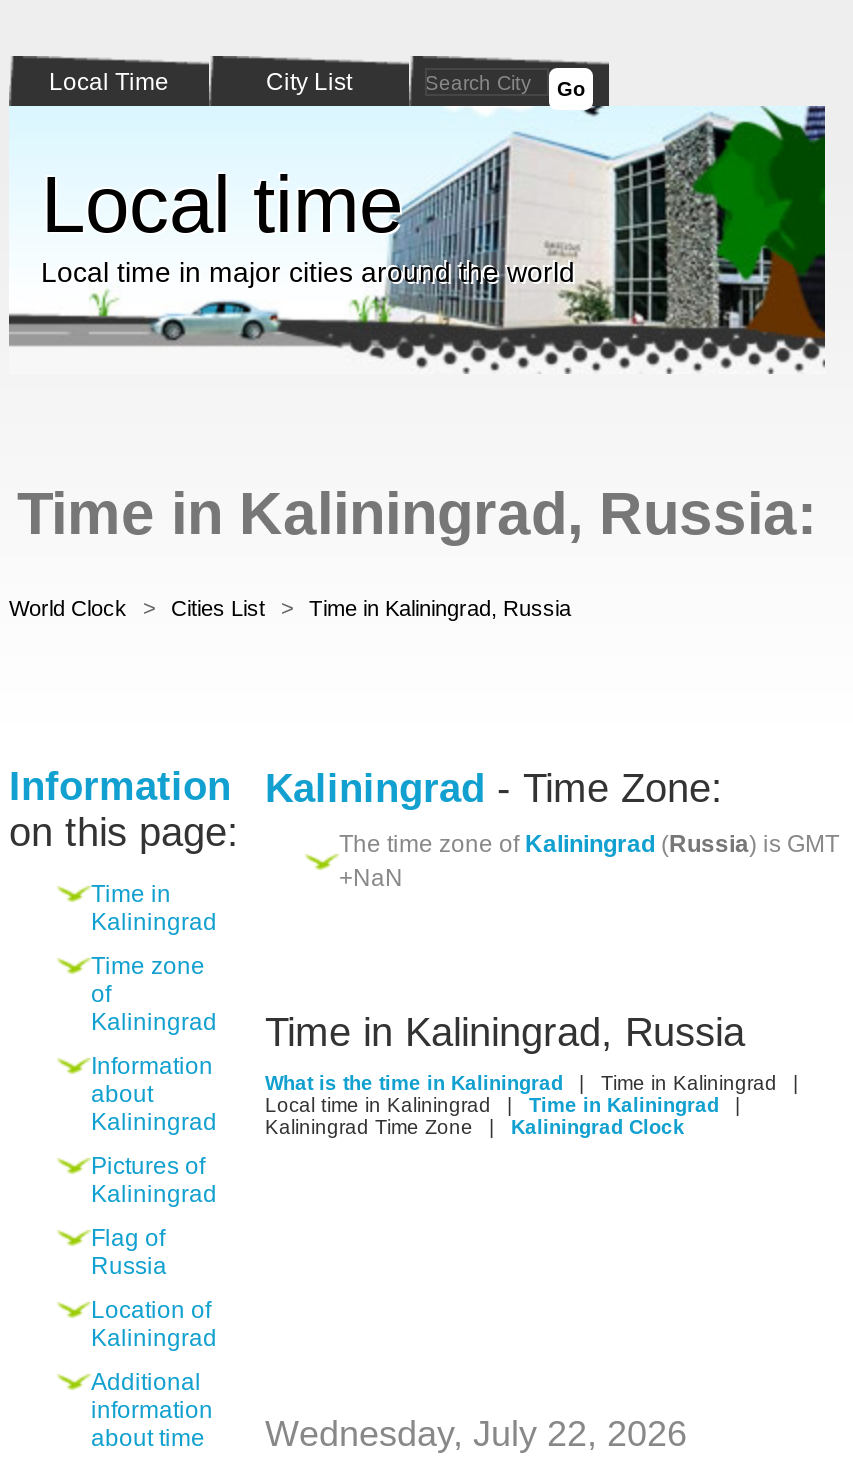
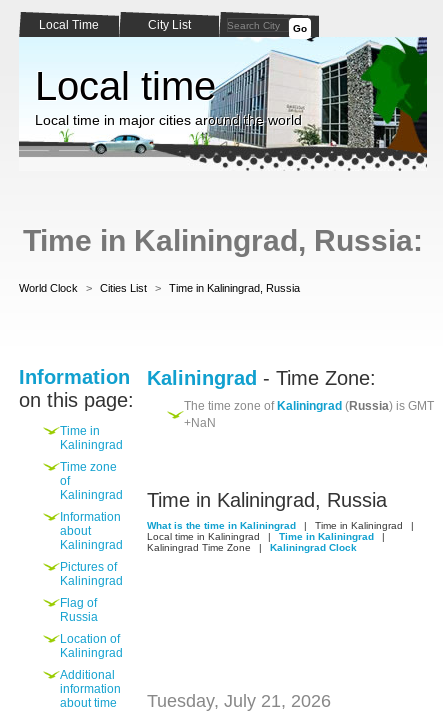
- Wednesday, July 22, 2026
+ Tuesday, July 21, 2026
